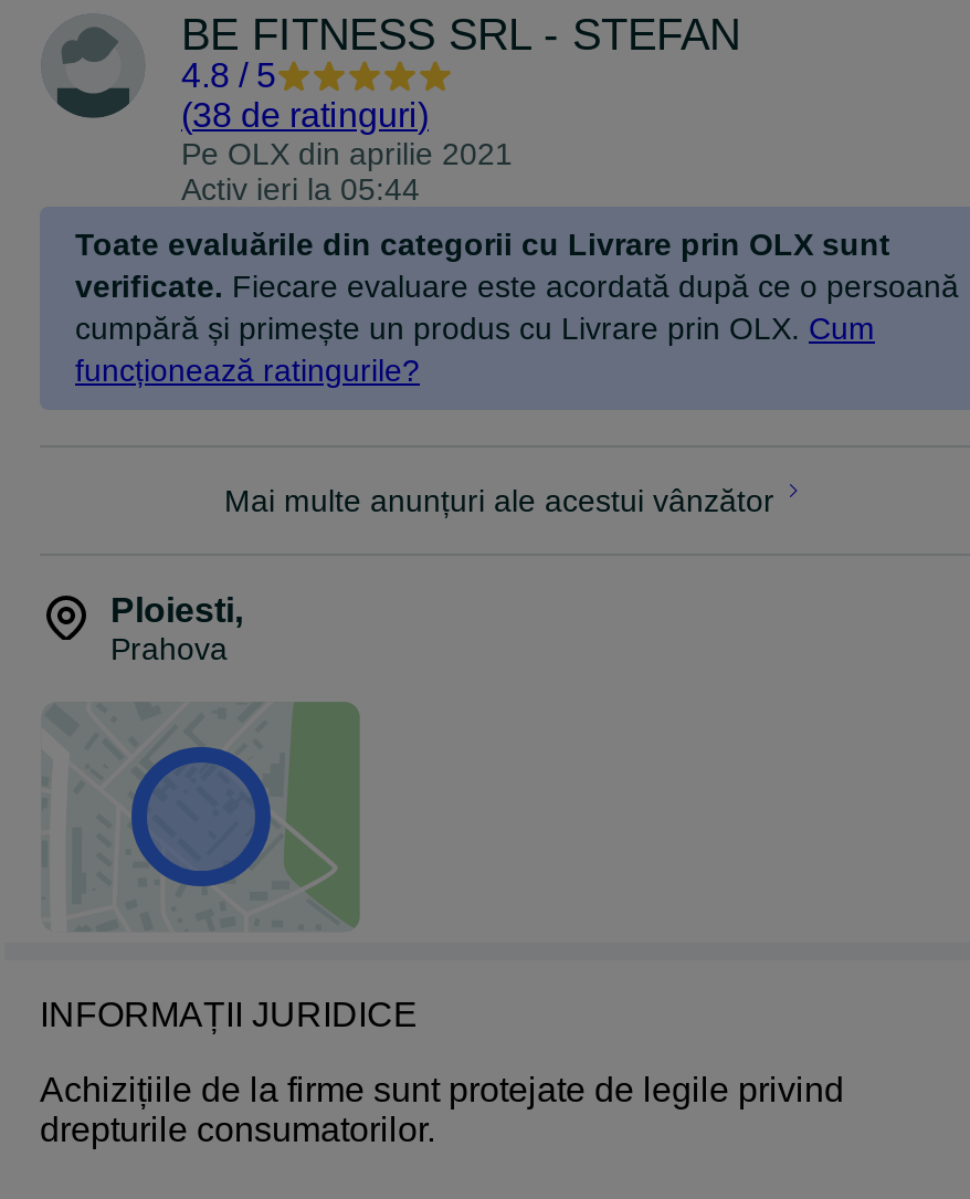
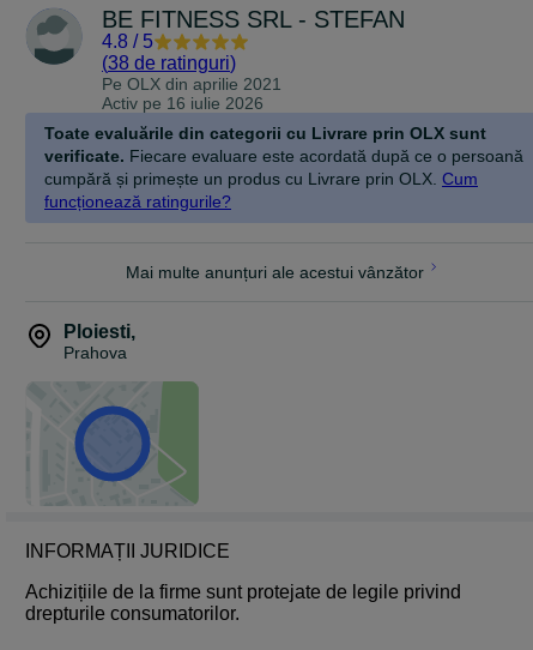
- Activ ieri la 05:44
+ Activ pe 16 iulie 2026
